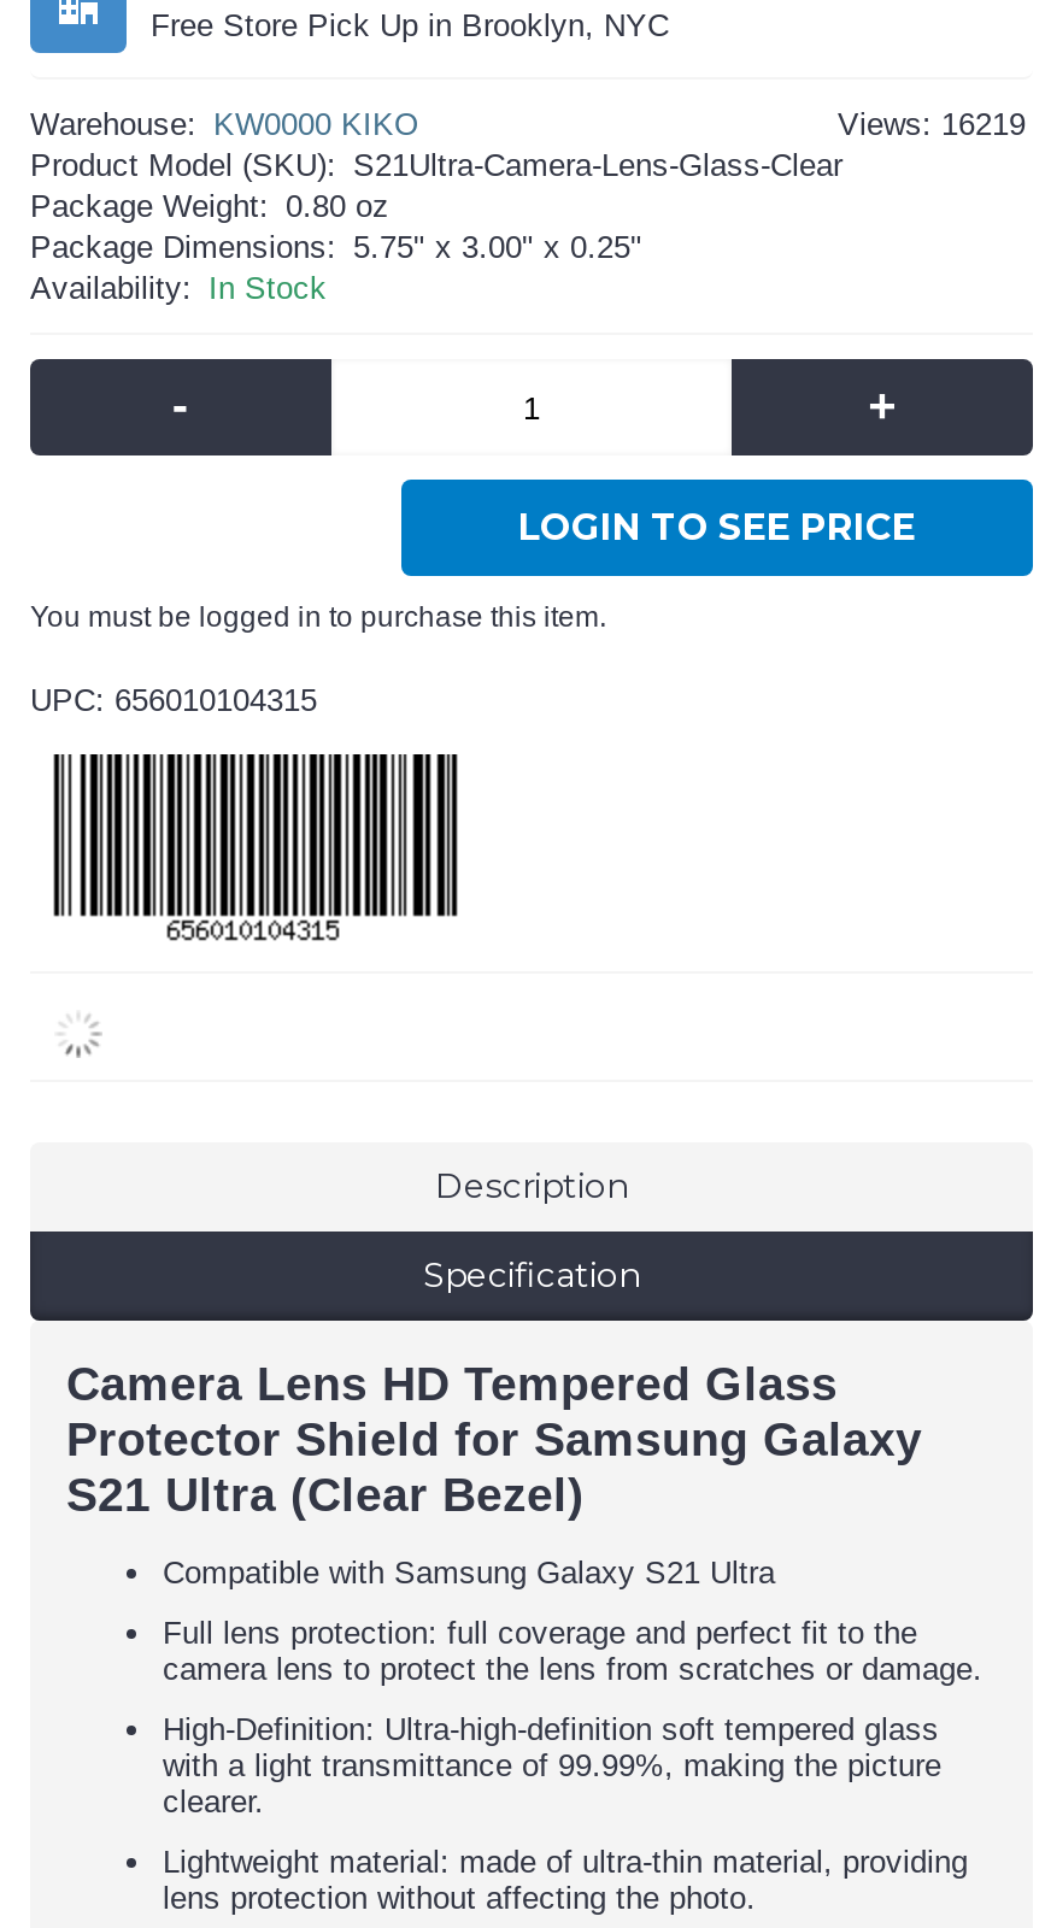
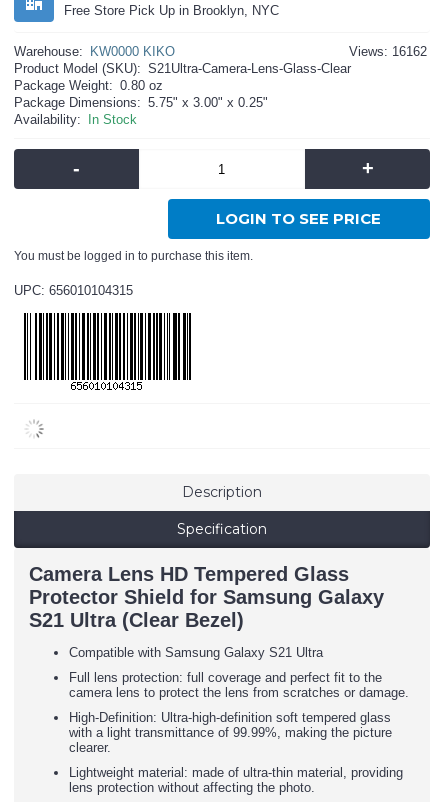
- Views: 16219
+ Views: 16162
